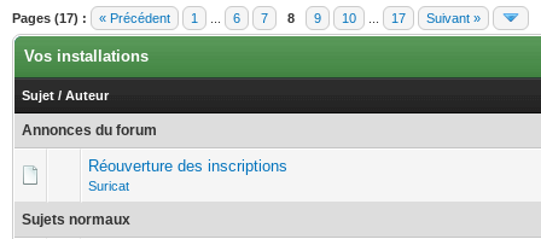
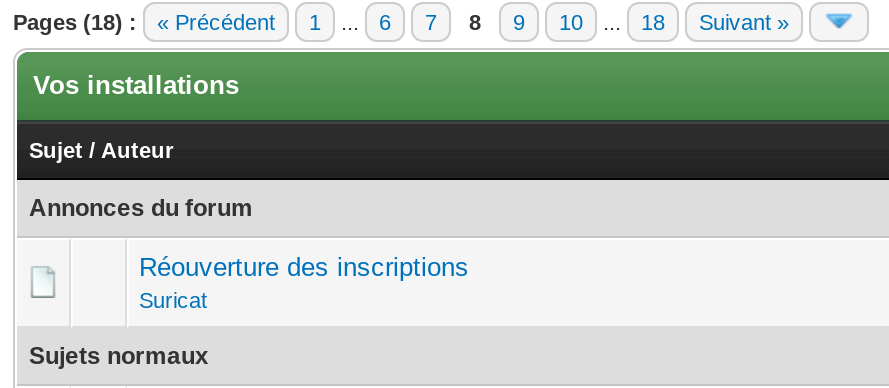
- Pages (17) :
+ Pages (18) :

- ... 17
+ ... 18
